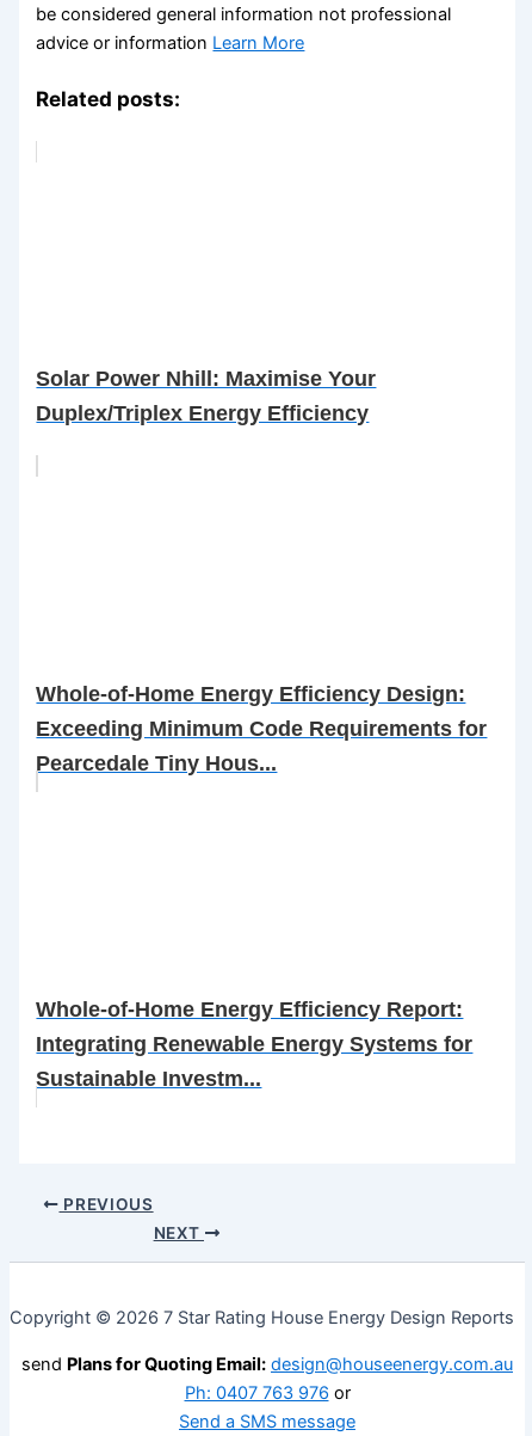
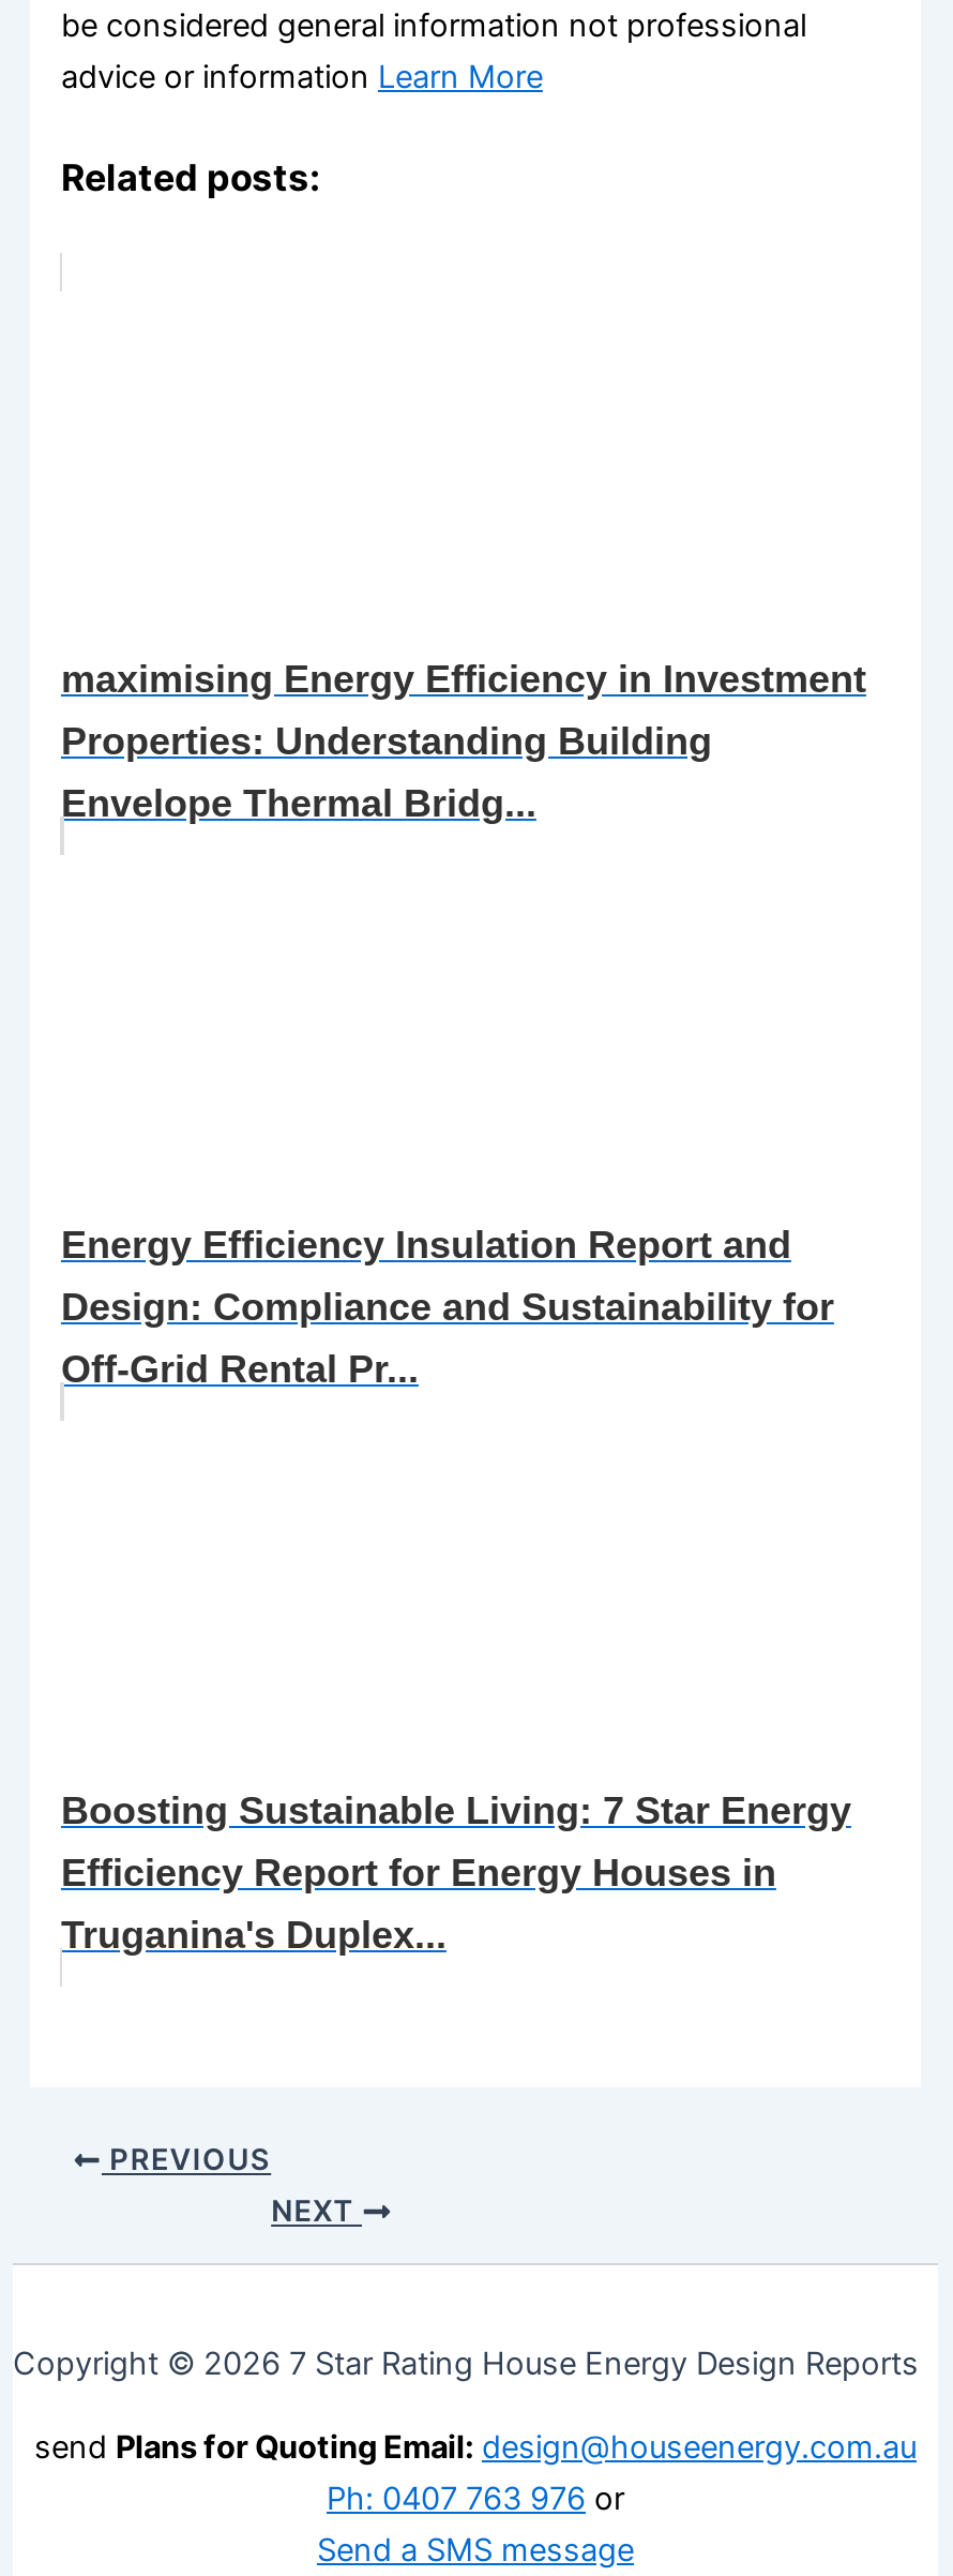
- Solar Power Nhill: Maximise Your
- Duplex/Triplex Energy Efficiency
+ maximising Energy Efficiency in Investment
+ Properties: Understanding Building
+ Envelope Thermal Bridg...

- Whole-of-Home Energy Efficiency Design:
- Exceeding Minimum Code Requirements for
- Pearcedale Tiny Hous...
+ Energy Efficiency Insulation Report and
+ Design: Compliance and Sustainability for
+ Off-Grid Rental Pr...

- Whole-of-Home Energy Efficiency Report:
- Integrating Renewable Energy Systems for
- Sustainable Investm...
+ Boosting Sustainable Living: 7 Star Energy
+ Efficiency Report for Energy Houses in
+ Truganina's Duplex...
